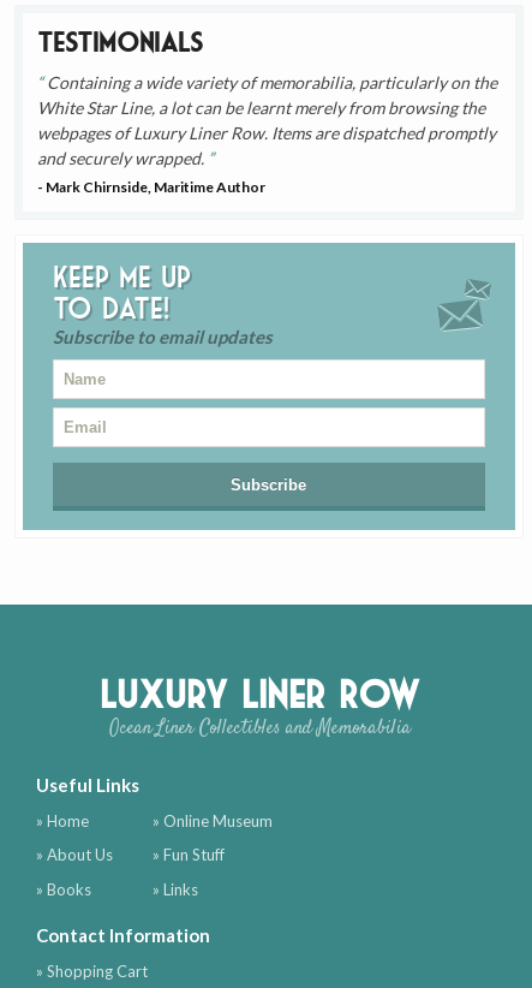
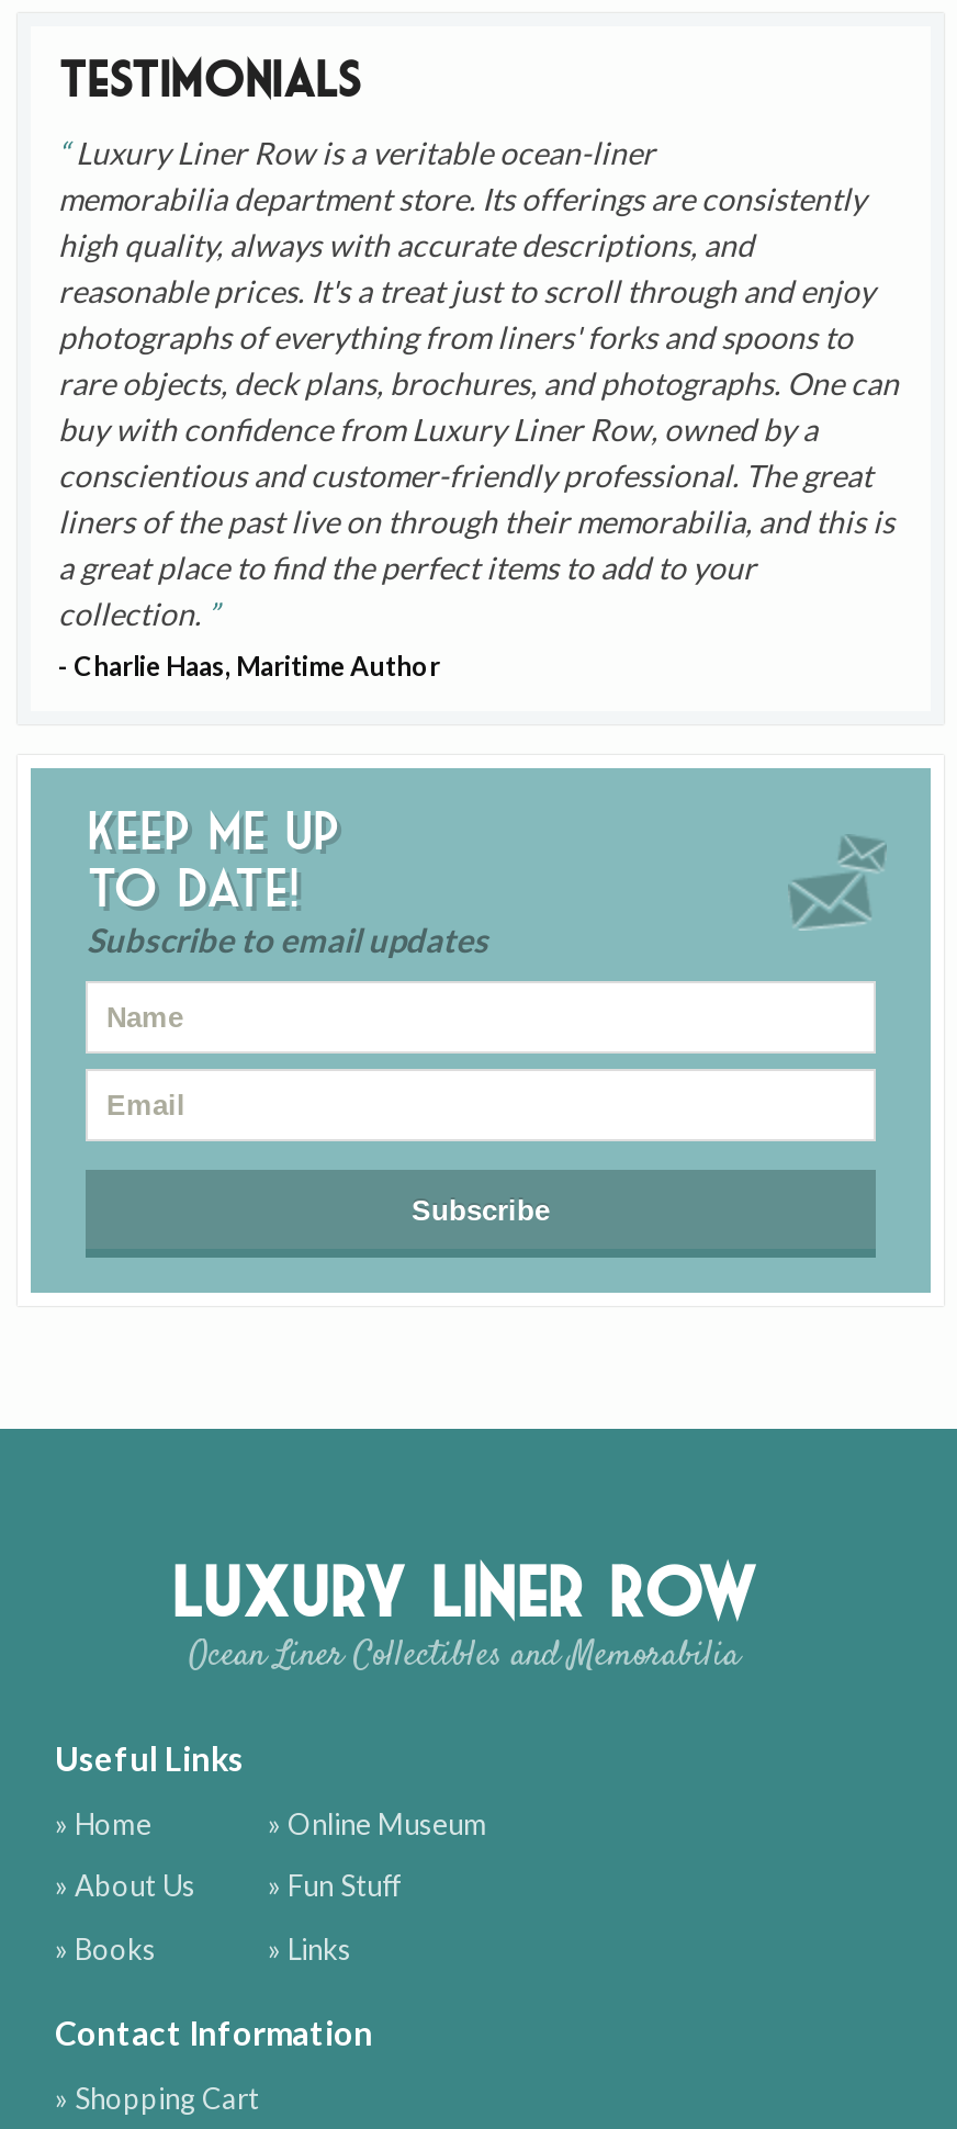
- Containing a wide variety of memorabilia, particularly on the
- White Star Line, a lot can be learnt merely from browsing the
- webpages of Luxury Liner Row. Items are dispatched promptly
- and securely wrapped.
- - Mark Chirnside, Maritime Author
+ Luxury Liner Row is a veritable ocean-liner
+ memorabilia department store. Its offerings are consistently
+ high quality, always with accurate descriptions, and
+ reasonable prices. It's a treat just to scroll through and enjoy
+ photographs of everything from liners' forks and spoons to
+ rare objects, deck plans, brochures, and photographs. One can
+ buy with confidence from Luxury Liner Row, owned by a
+ conscientious and customer-friendly professional. The great
+ liners of the past live on through their memorabilia, and this is
+ a great place to find the perfect items to add to your
+ collection.
+ - Charlie Haas, Maritime Author
